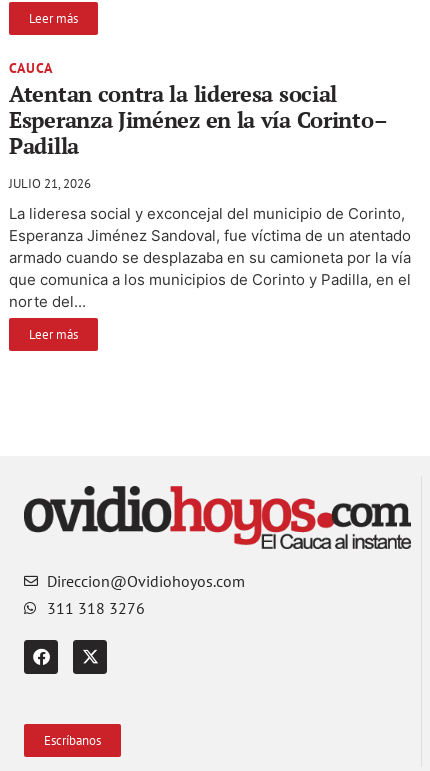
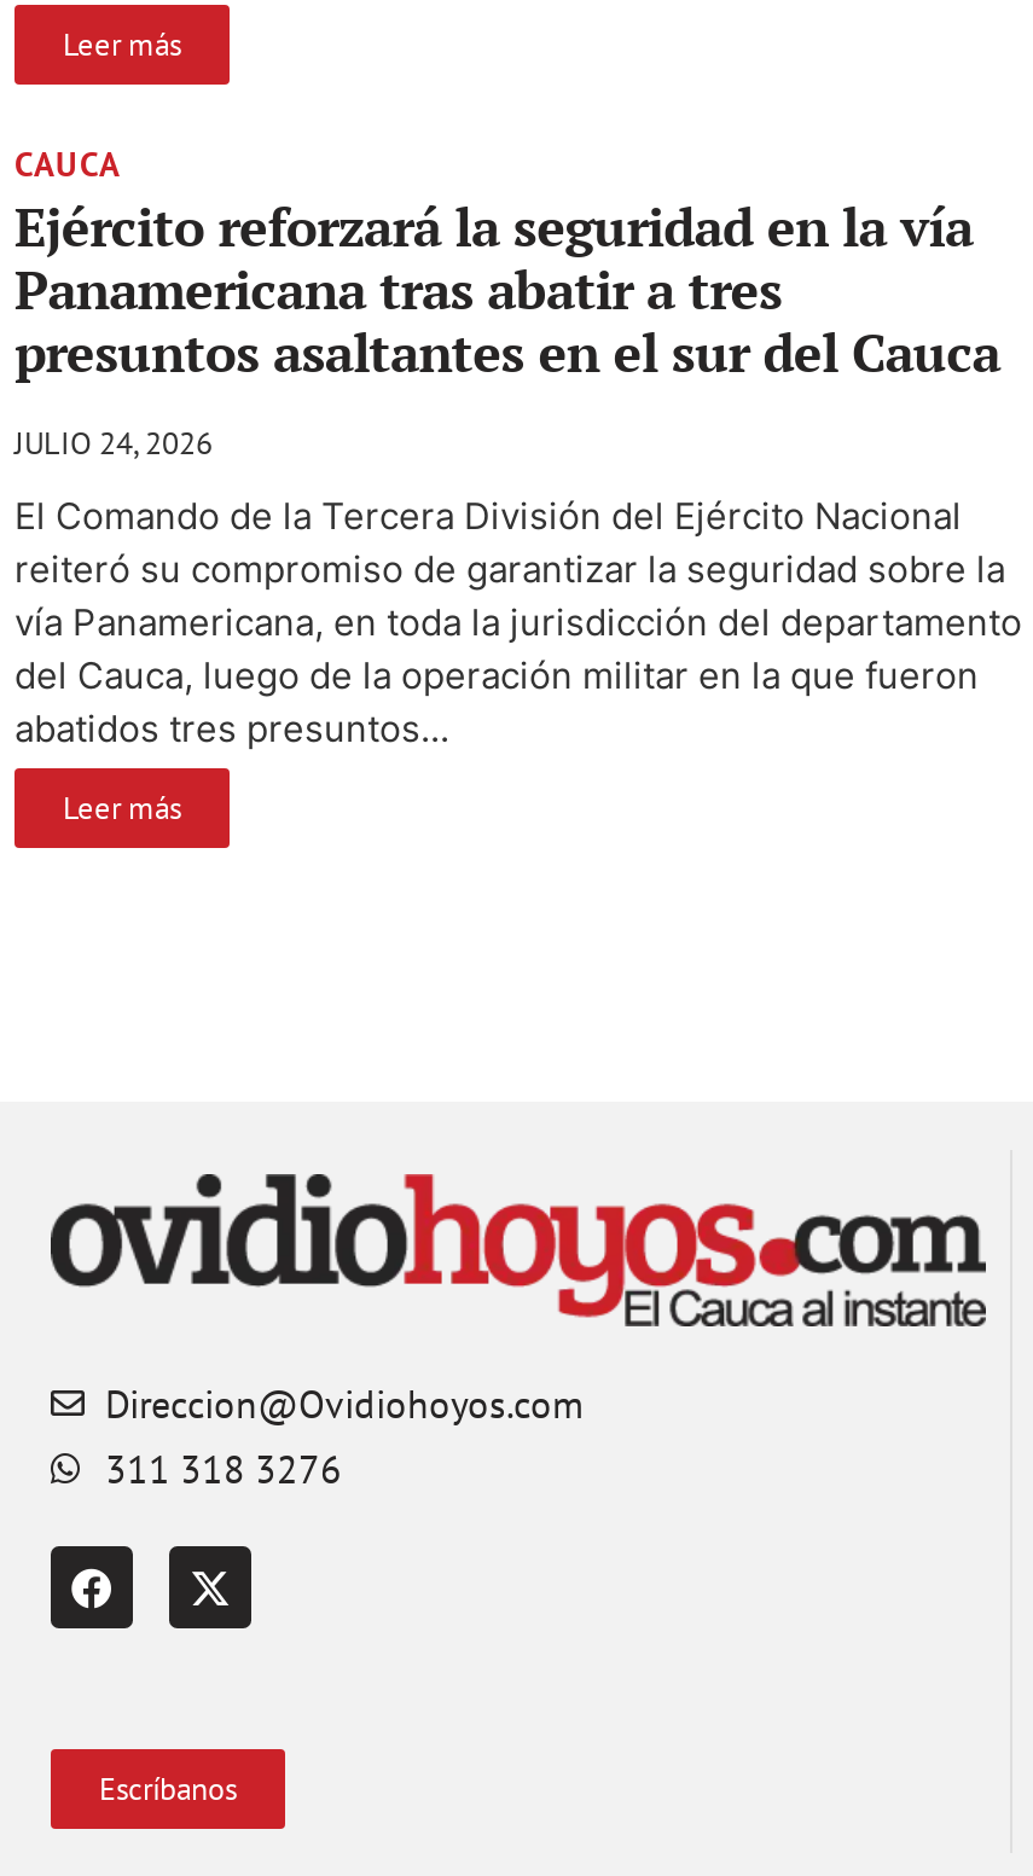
- Atentan contra la lideresa social
- Esperanza Jiménez en la vía Corinto–
- Padilla
+ Ejército reforzará la seguridad en la vía
+ Panamericana tras abatir a tres
+ presuntos asaltantes en el sur del Cauca

- JULIO 21, 2026
+ JULIO 24, 2026

- La lideresa social y exconcejal del municipio de Corinto,
- Esperanza Jiménez Sandoval, fue víctima de un atentado
- armado cuando se desplazaba en su camioneta por la vía
- que comunica a los municipios de Corinto y Padilla, en el
- norte del...
+ El Comando de la Tercera División del Ejército Nacional
+ reiteró su compromiso de garantizar la seguridad sobre la
+ vía Panamericana, en toda la jurisdicción del departamento
+ del Cauca, luego de la operación militar en la que fueron
+ abatidos tres presuntos...
